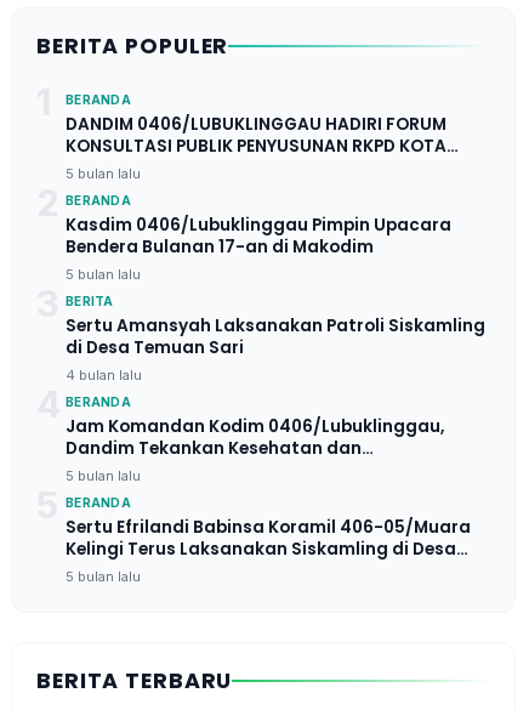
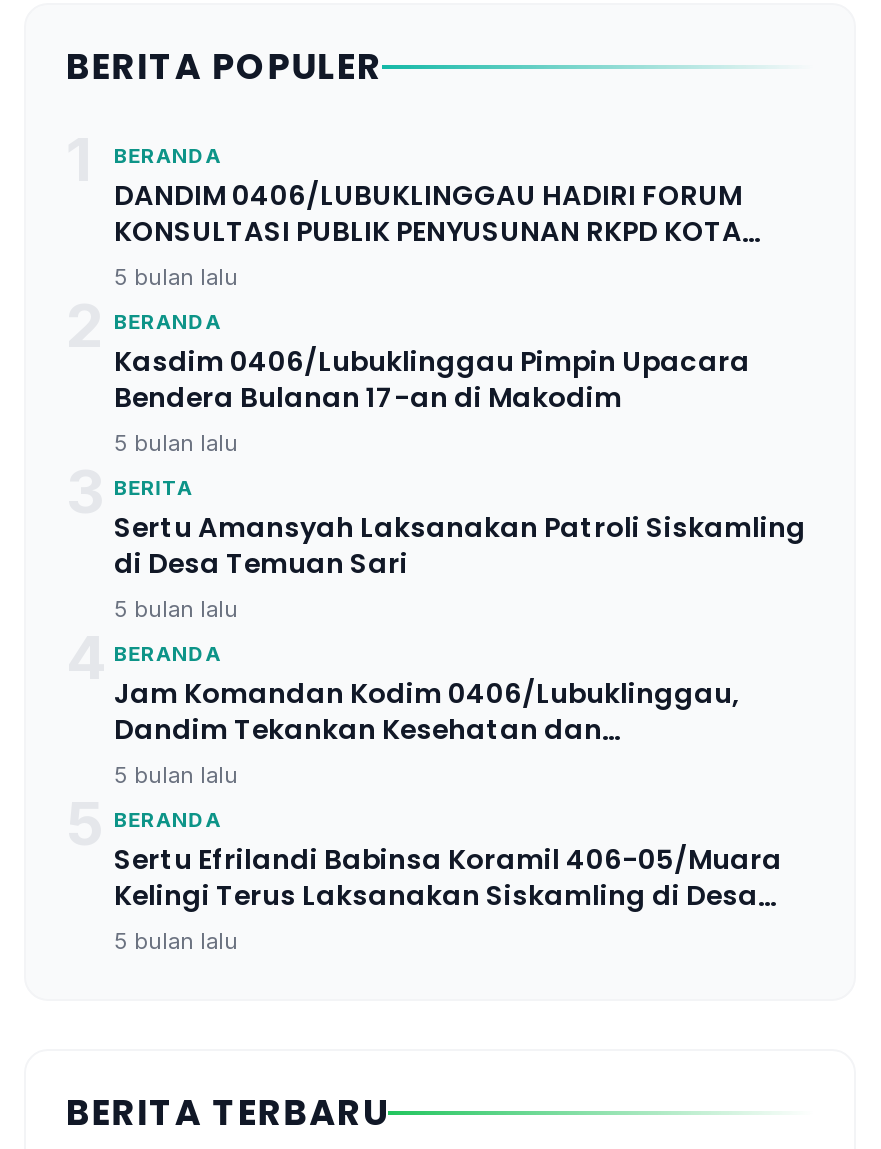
- 4 bulan lalu
+ 5 bulan lalu
